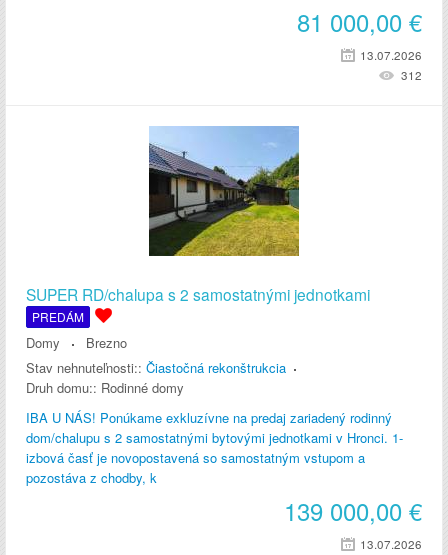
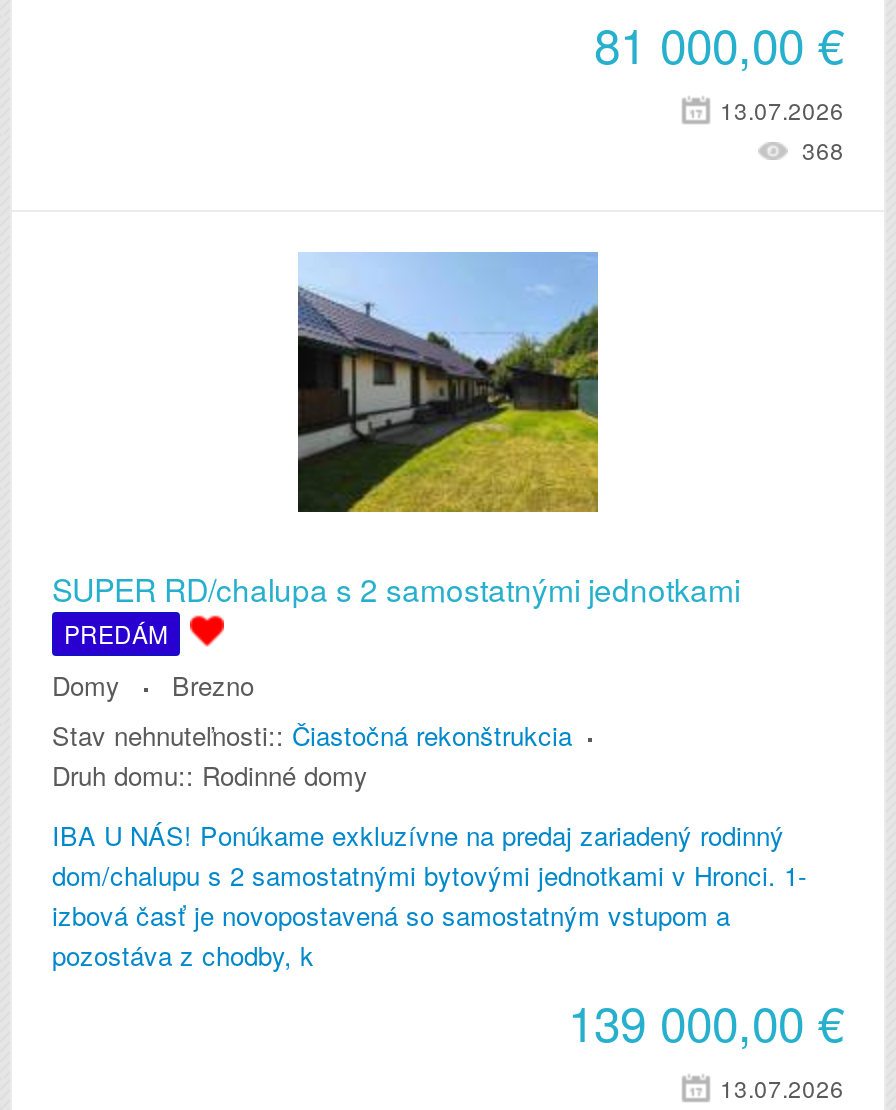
- 312
+ 368
